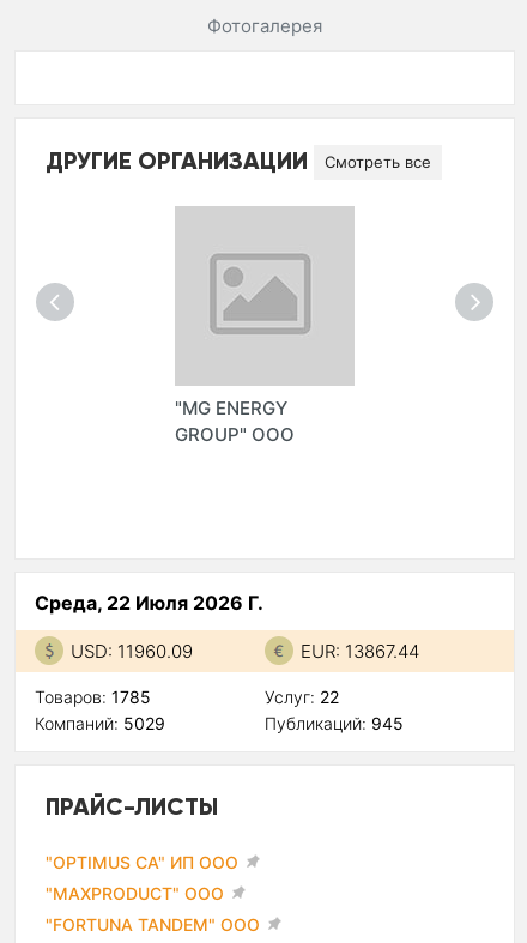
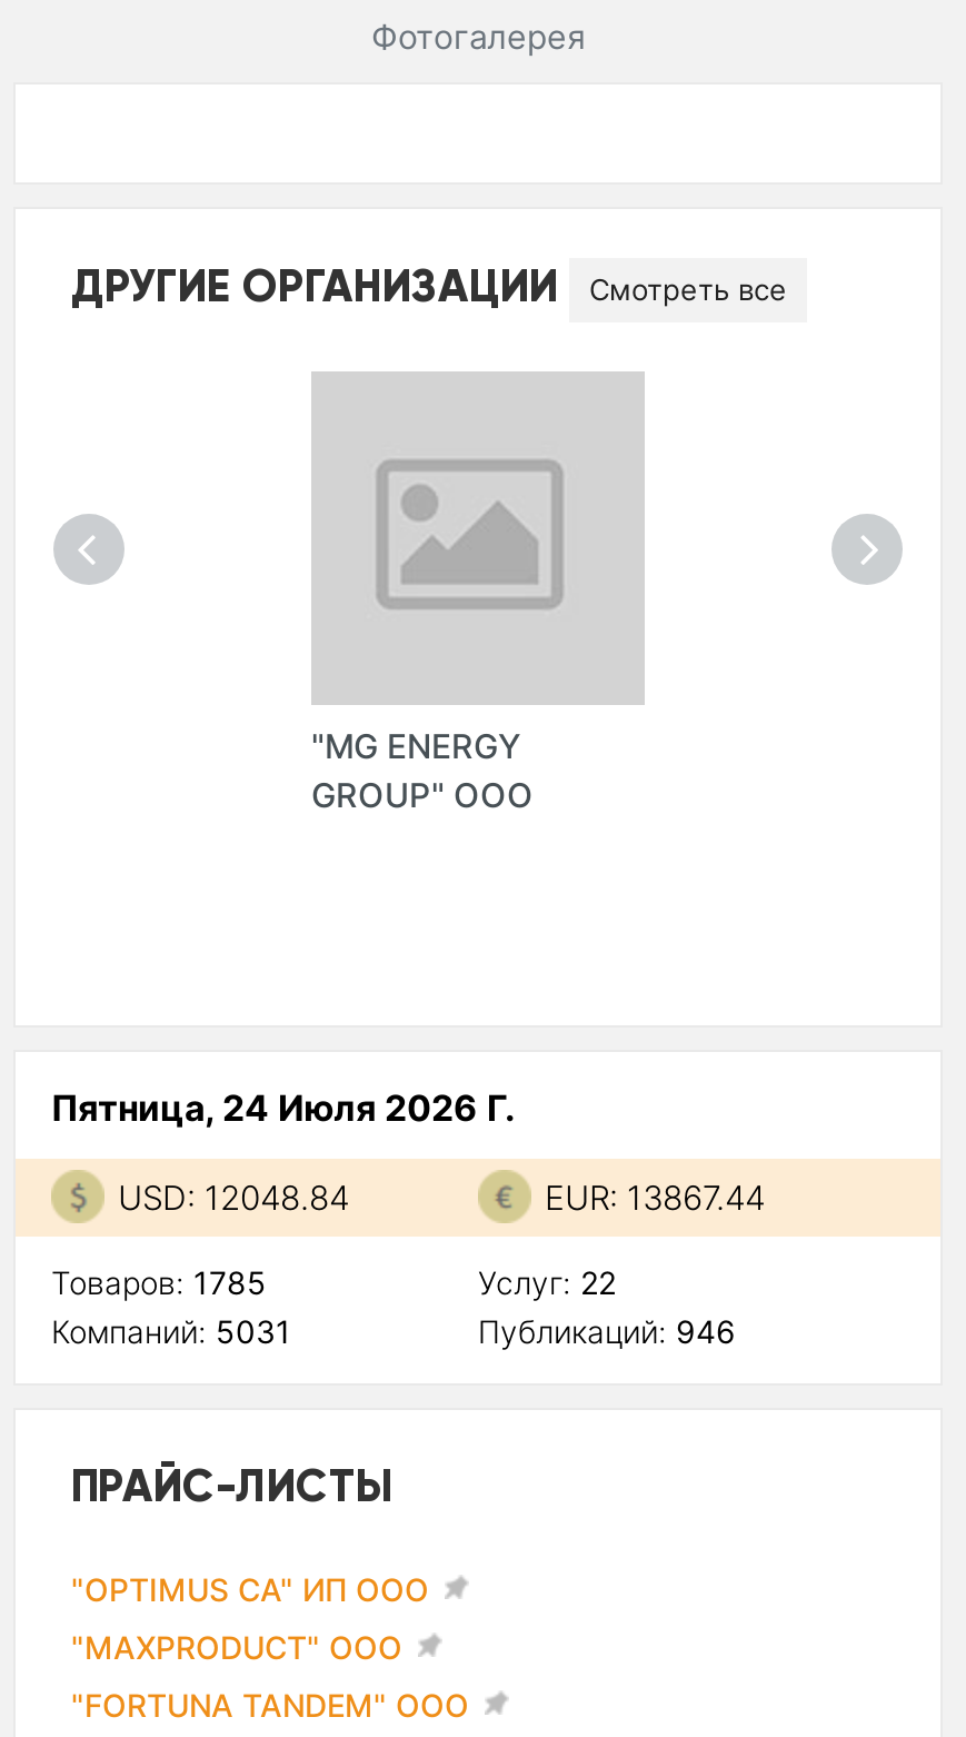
- Среда, 22 Июля 2026 Г.
+ Пятница, 24 Июля 2026 Г.

- USD: 11960.09
+ USD: 12048.84

- Компаний: 5029
+ Компаний: 5031

- Публикаций: 945
+ Публикаций: 946
